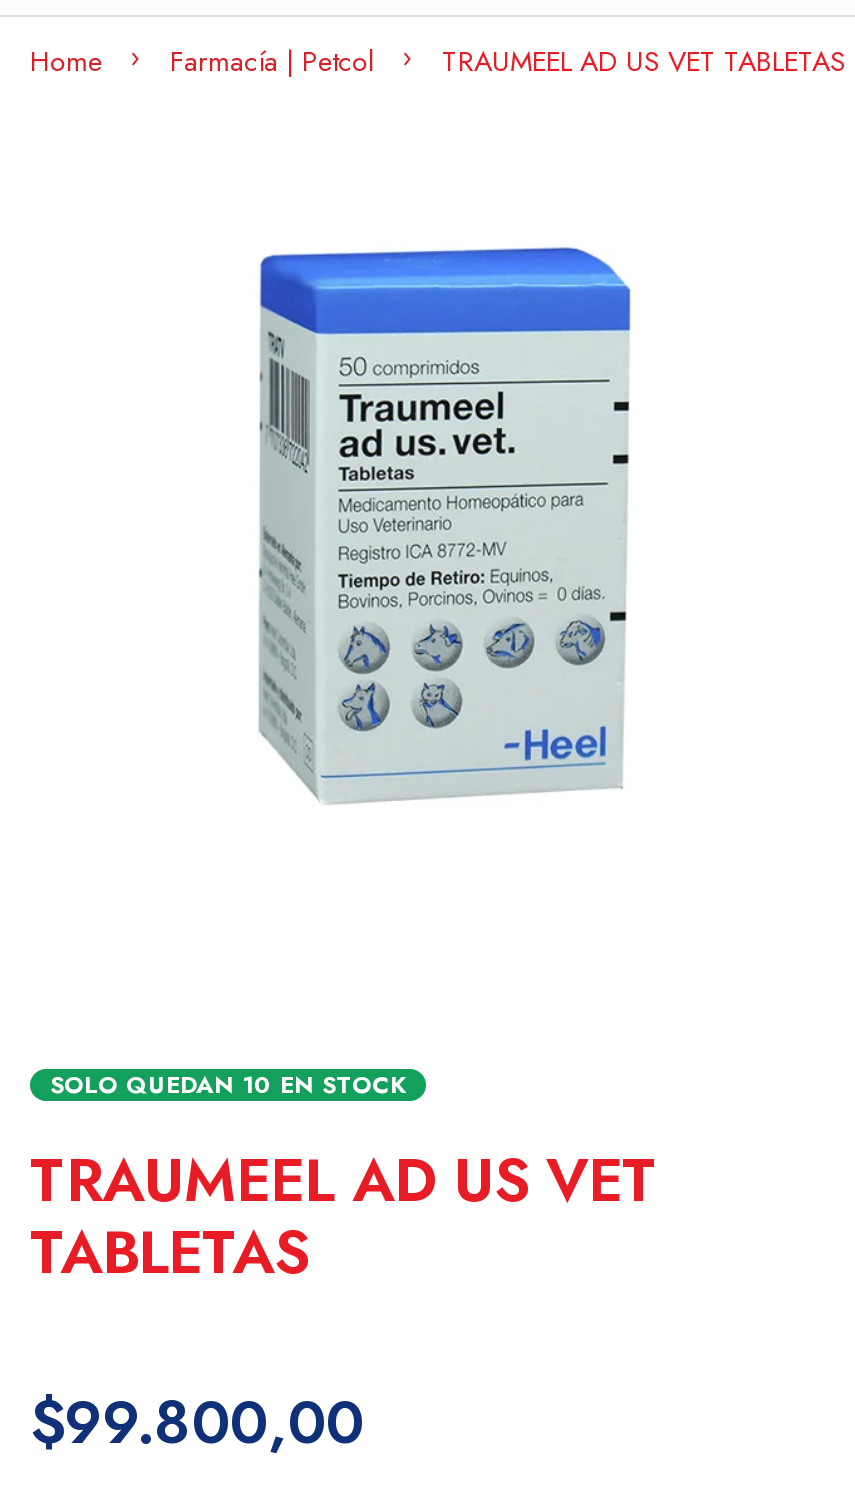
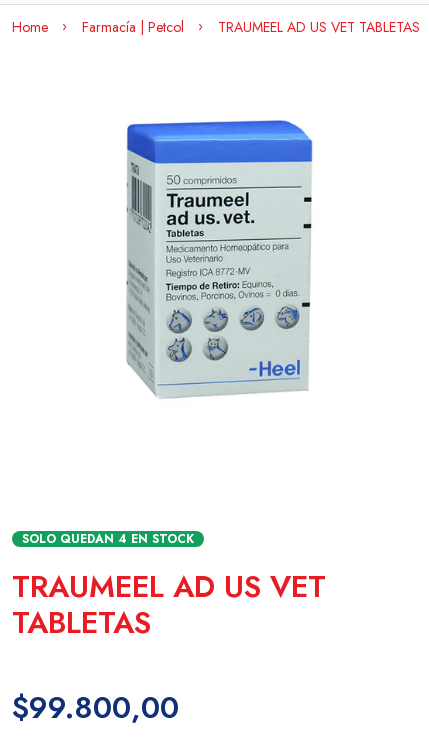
- SOLO QUEDAN10EN STOCK
+ SOLO QUEDAN4EN STOCK
